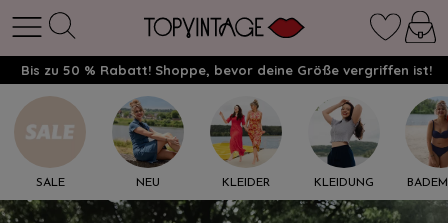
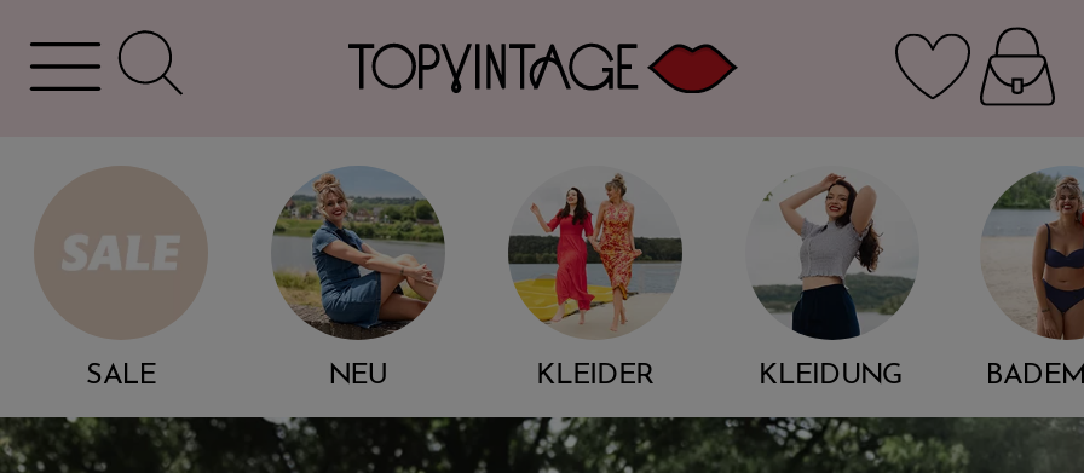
- Bis zu 50 % Rabatt! Shoppe, bevor deine Größe vergriffen ist!
